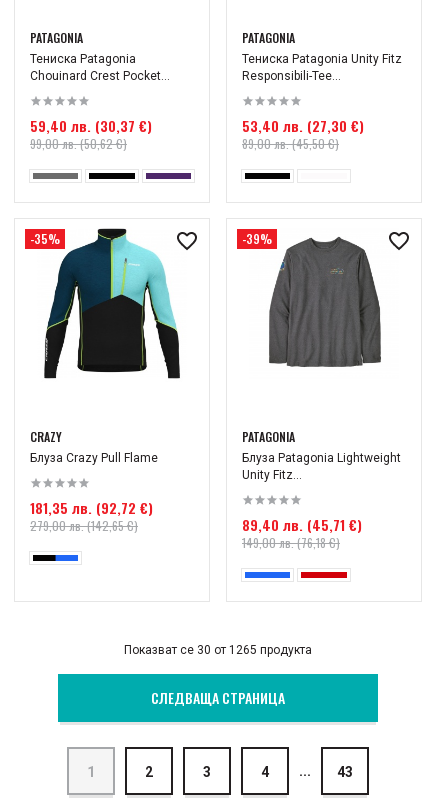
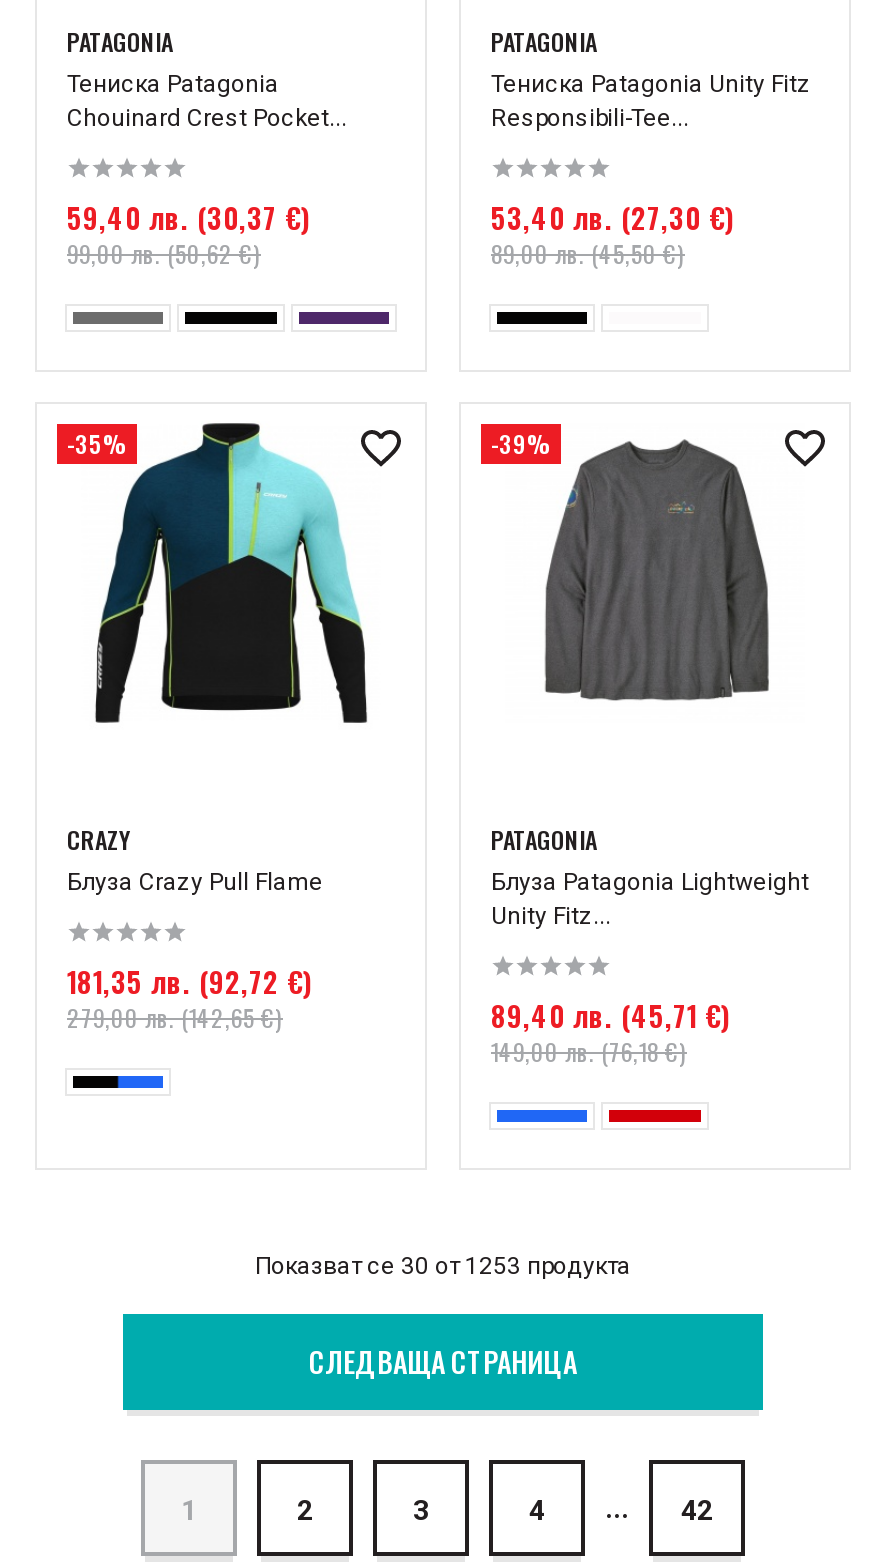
- Показват се 30 от 1265 продукта
+ Показват се 30 от 1253 продукта

- 43
+ 42
